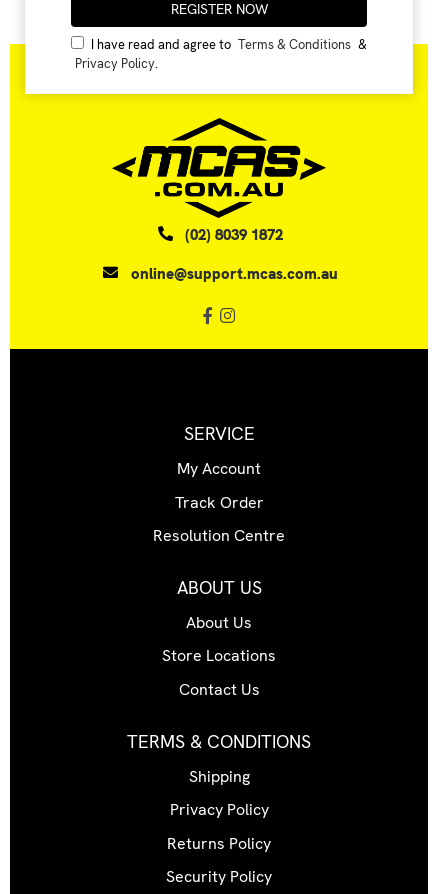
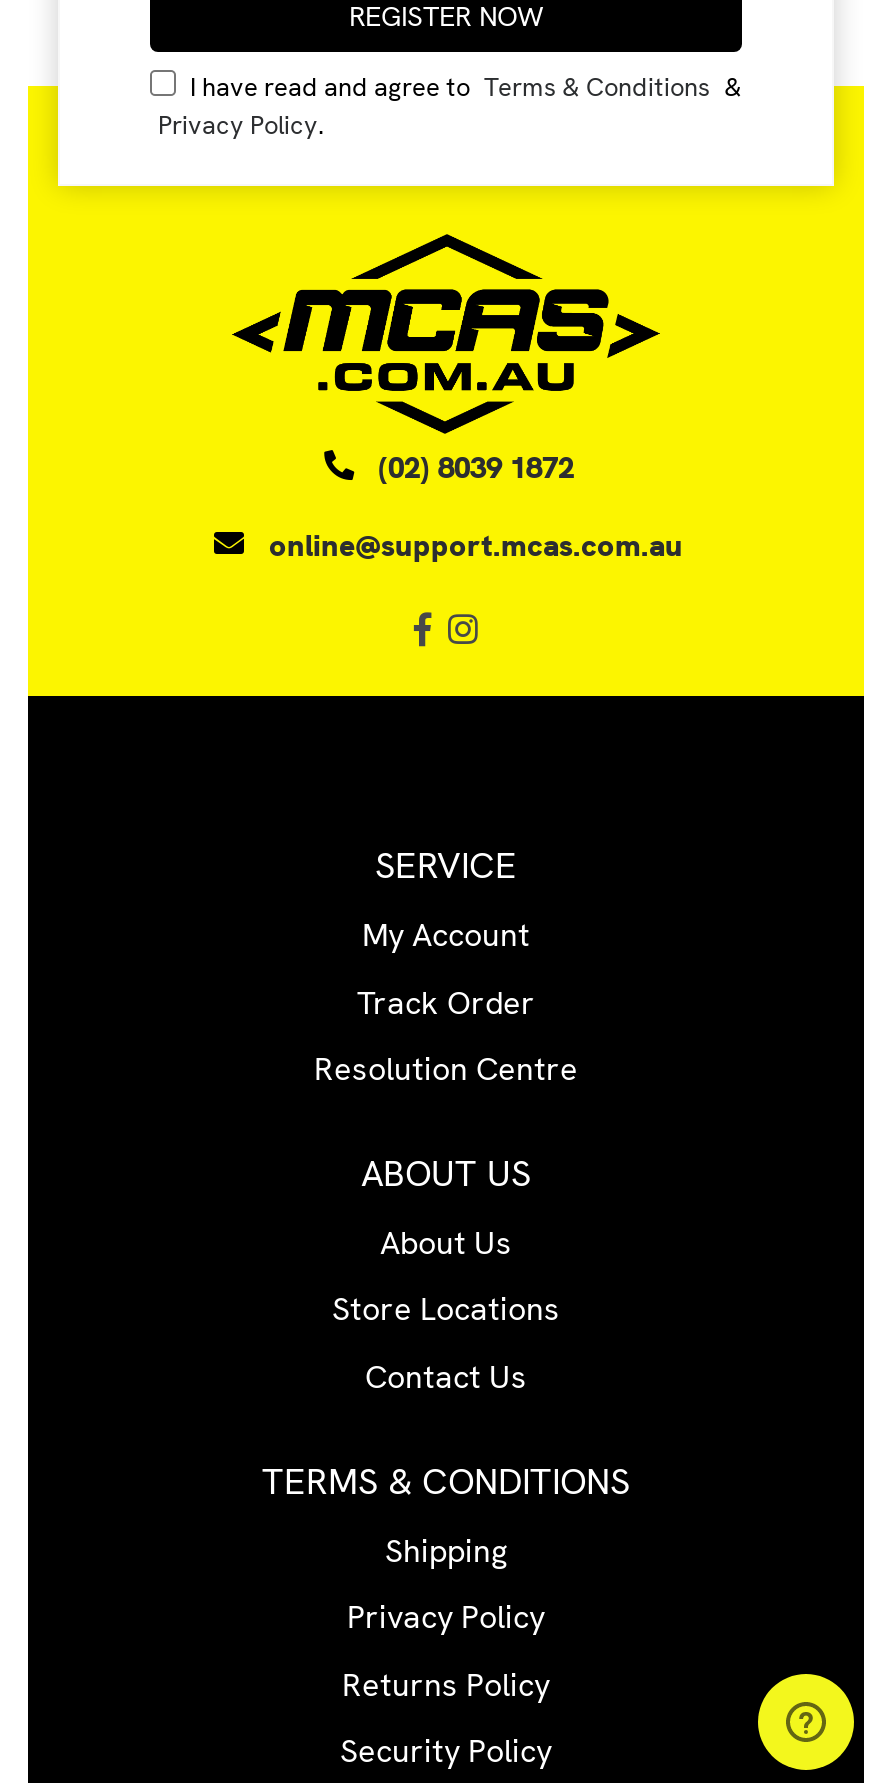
+ [image]
